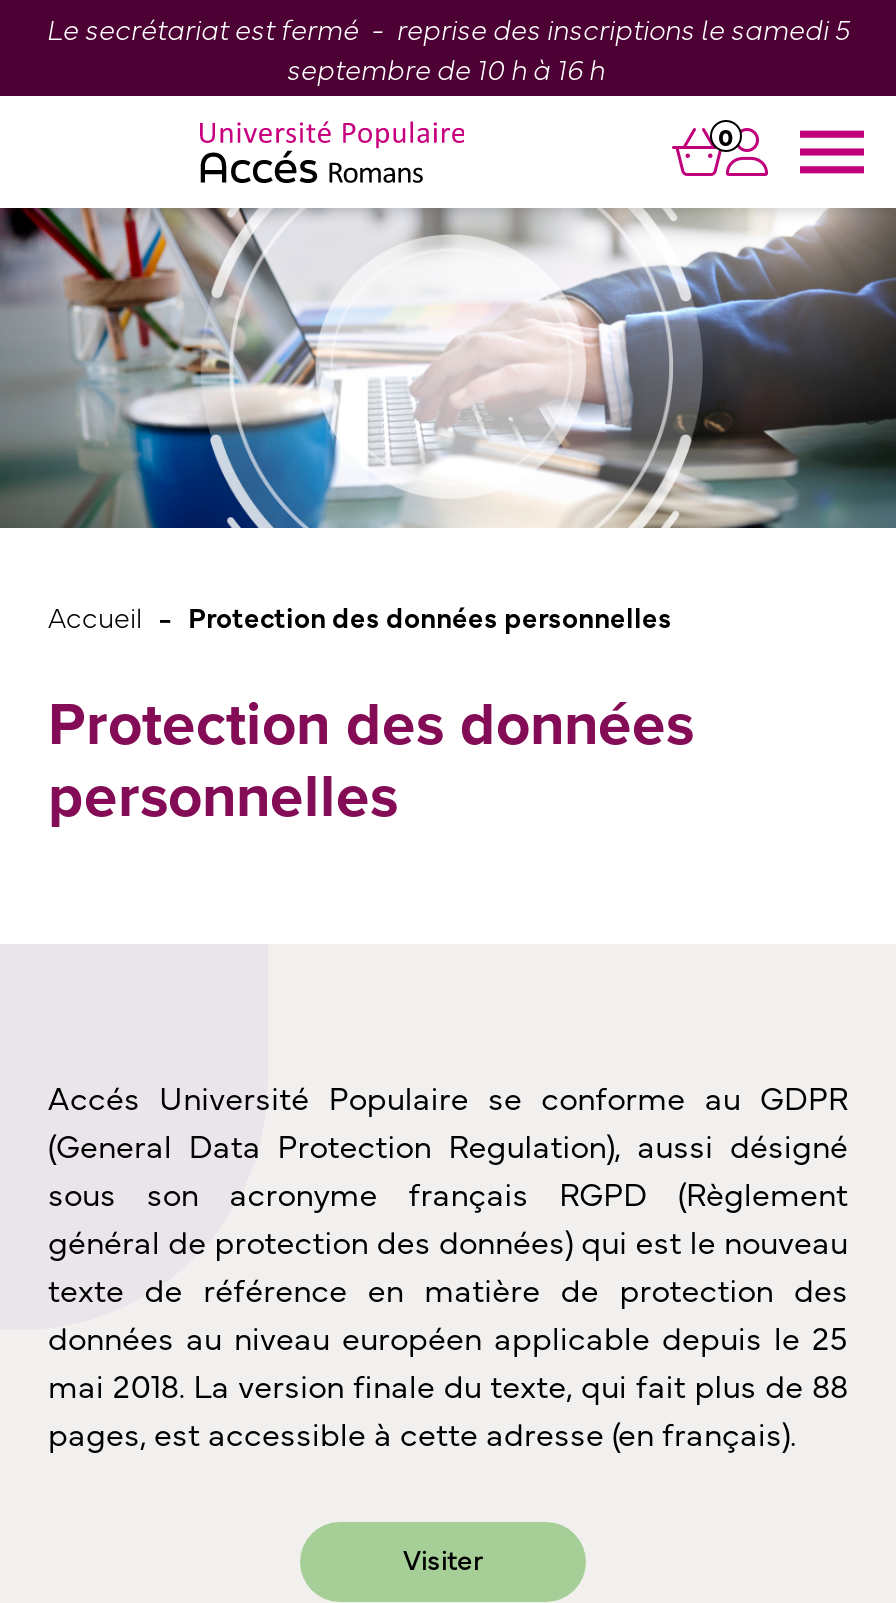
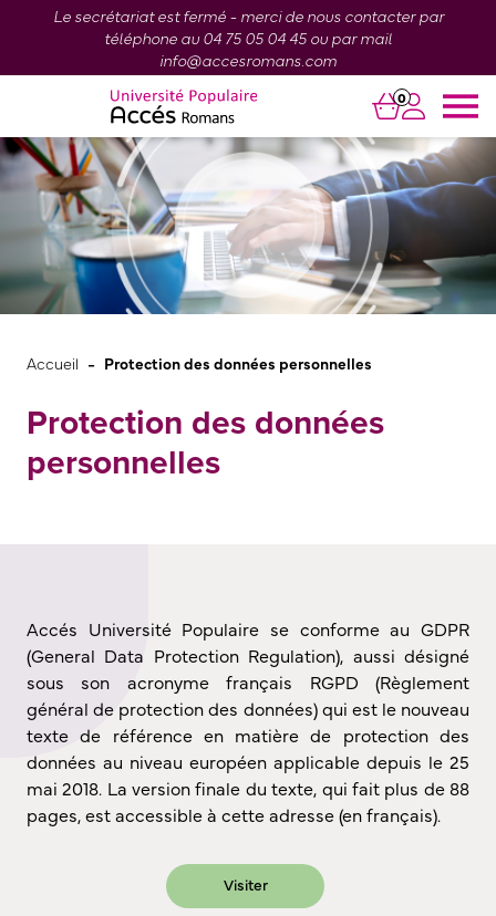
- Le secrétariat est fermé - reprise des inscriptions le samedi 5
- septembre de 10 h à 16 h
+ Le secrétariat est fermé - merci de nous contacter par
+ téléphone au 04 75 05 04 45 ou par mail
+ info@accesromans.com
